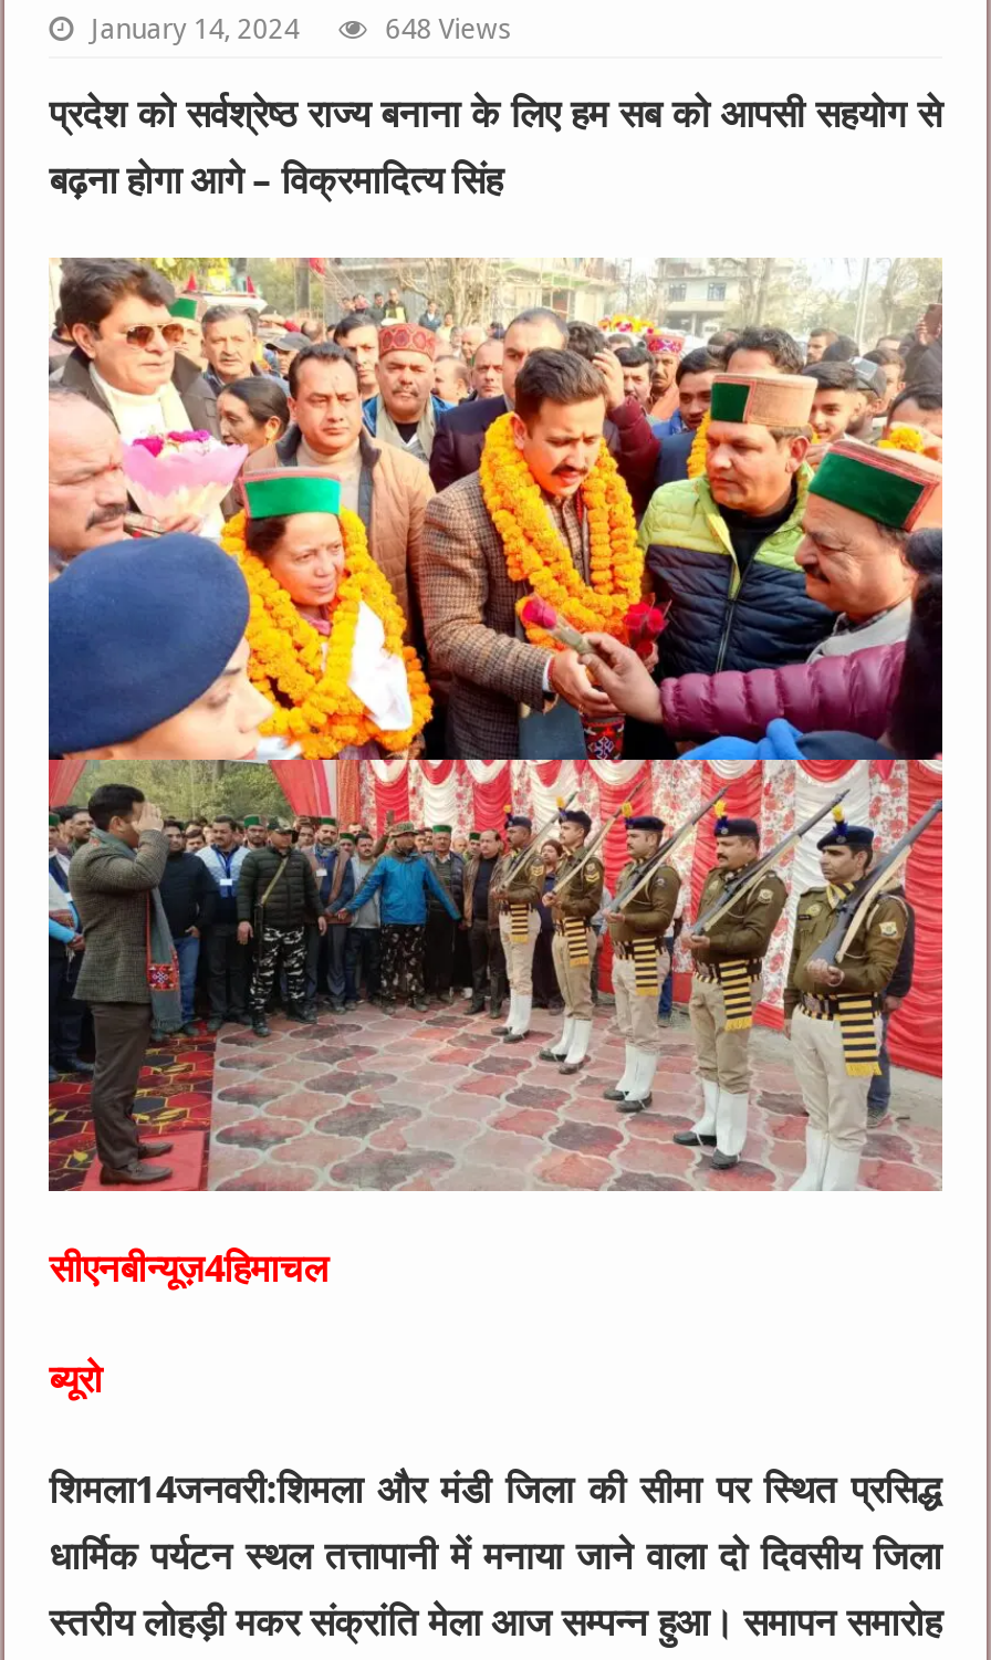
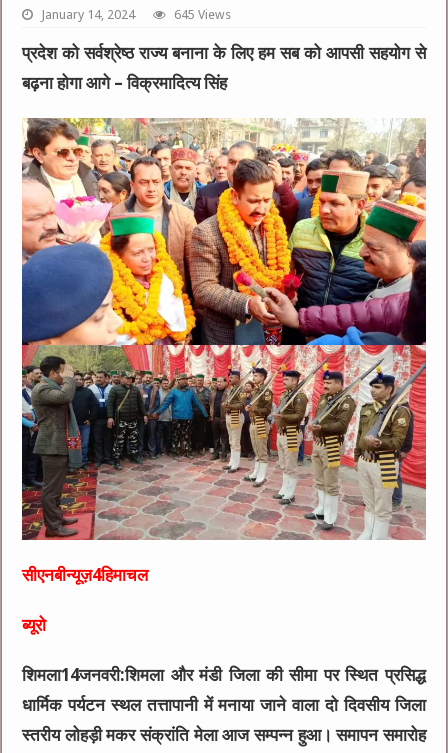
- 648 Views
+ 645 Views
